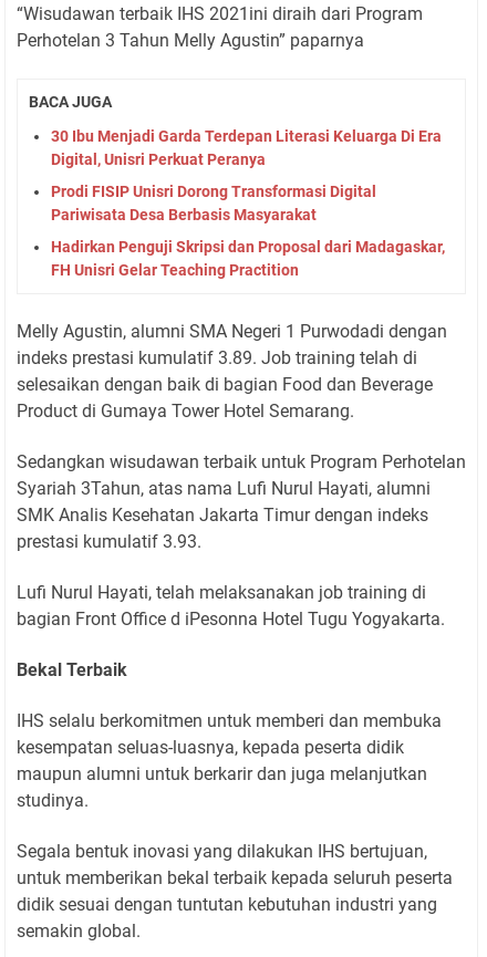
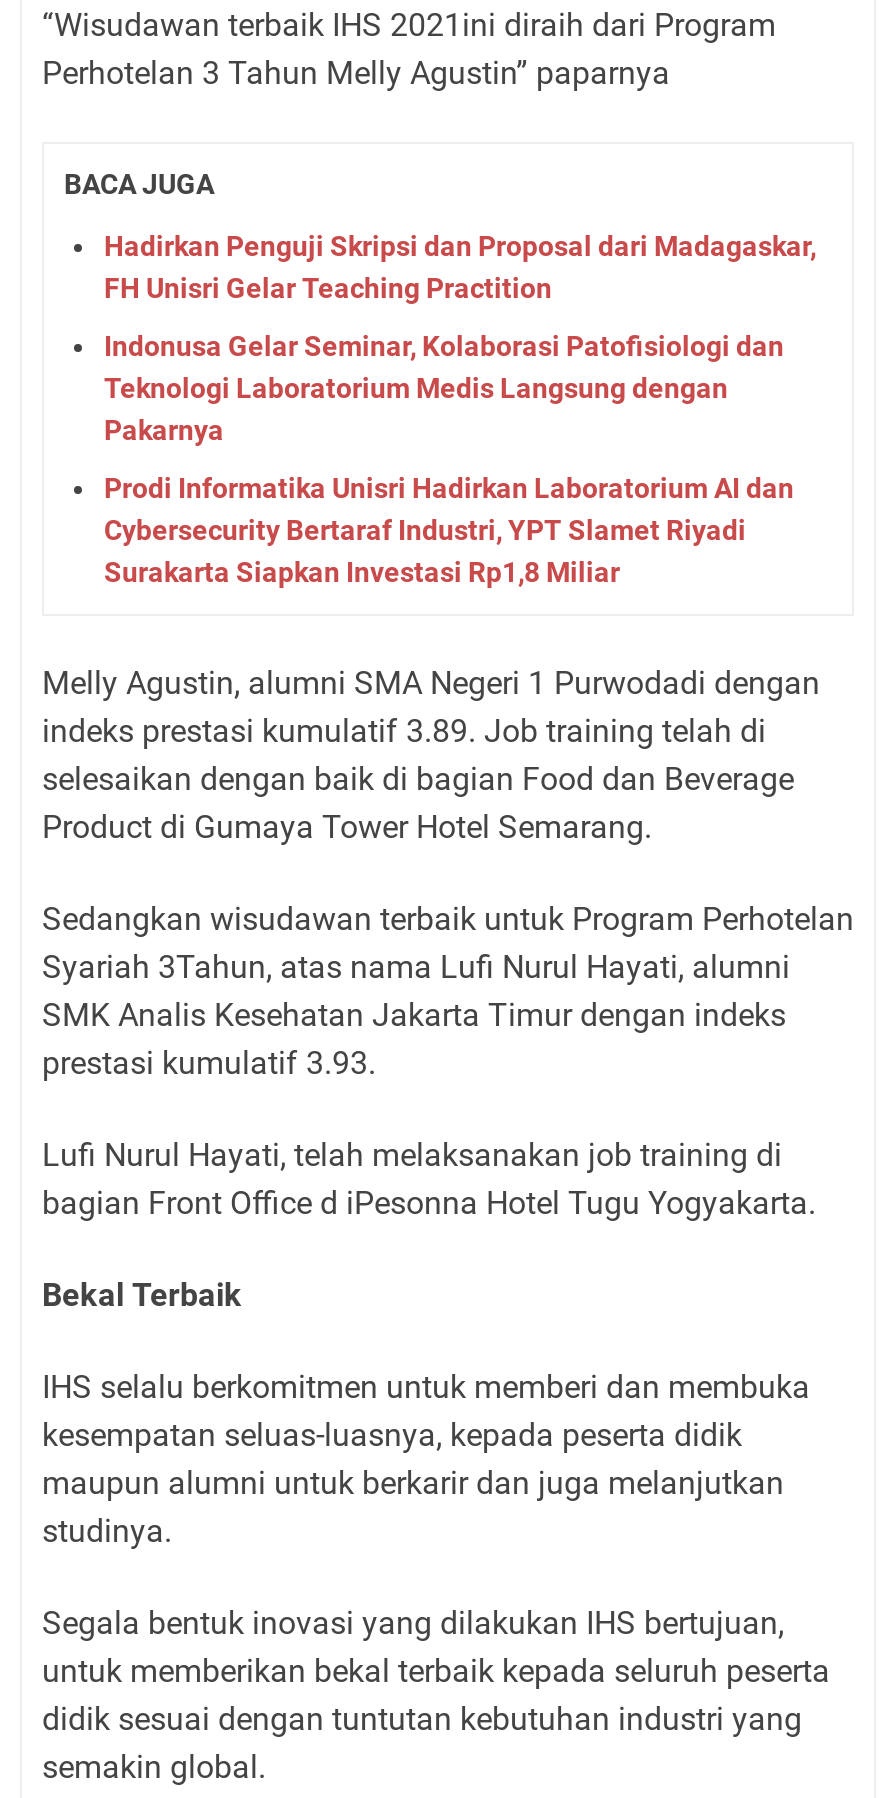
- 30 Ibu Menjadi Garda Terdepan Literasi Keluarga Di Era
- Digital, Unisri Perkuat Peranya
- Prodi FISIP Unisri Dorong Transformasi Digital
- Pariwisata Desa Berbasis Masyarakat

moved up: Hadirkan Penguji Skripsi dan Proposal dari Madagaskar, | FH Unisri Gelar Teaching Practition

+ Indonusa Gelar Seminar, Kolaborasi Patofisiologi dan
+ Teknologi Laboratorium Medis Langsung dengan
+ Pakarnya
+ Prodi Informatika Unisri Hadirkan Laboratorium AI dan
+ Cybersecurity Bertaraf Industri, YPT Slamet Riyadi
+ Surakarta Siapkan Investasi Rp1,8 Miliar
